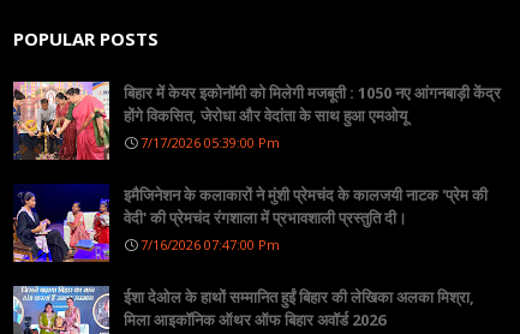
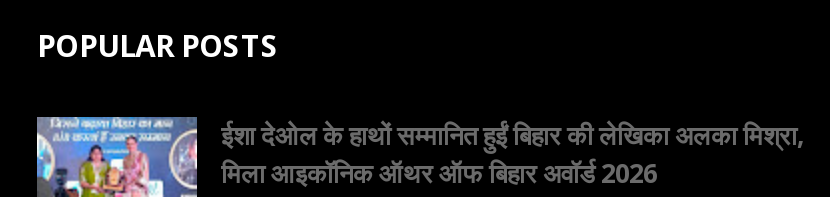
- [image]
- बिहार में केयर इकोनॉमी को मिलेगी मजबूती : 1050 नए आंगनबाड़ी केंद्र
- होंगे विकसित, जेरोधा और वेदांता के साथ हुआ एमओयू
- 7/17/2026 05:39:00 Pm
- इमैजिनेशन के कलाकारों ने मुंशी प्रेमचंद के कालजयी नाटक 'प्रेम की
- वेदी' की प्रेमचंद रंगशाला में प्रभावशाली प्रस्तुति दी।
- 7/16/2026 07:47:00 Pm

- [image]
